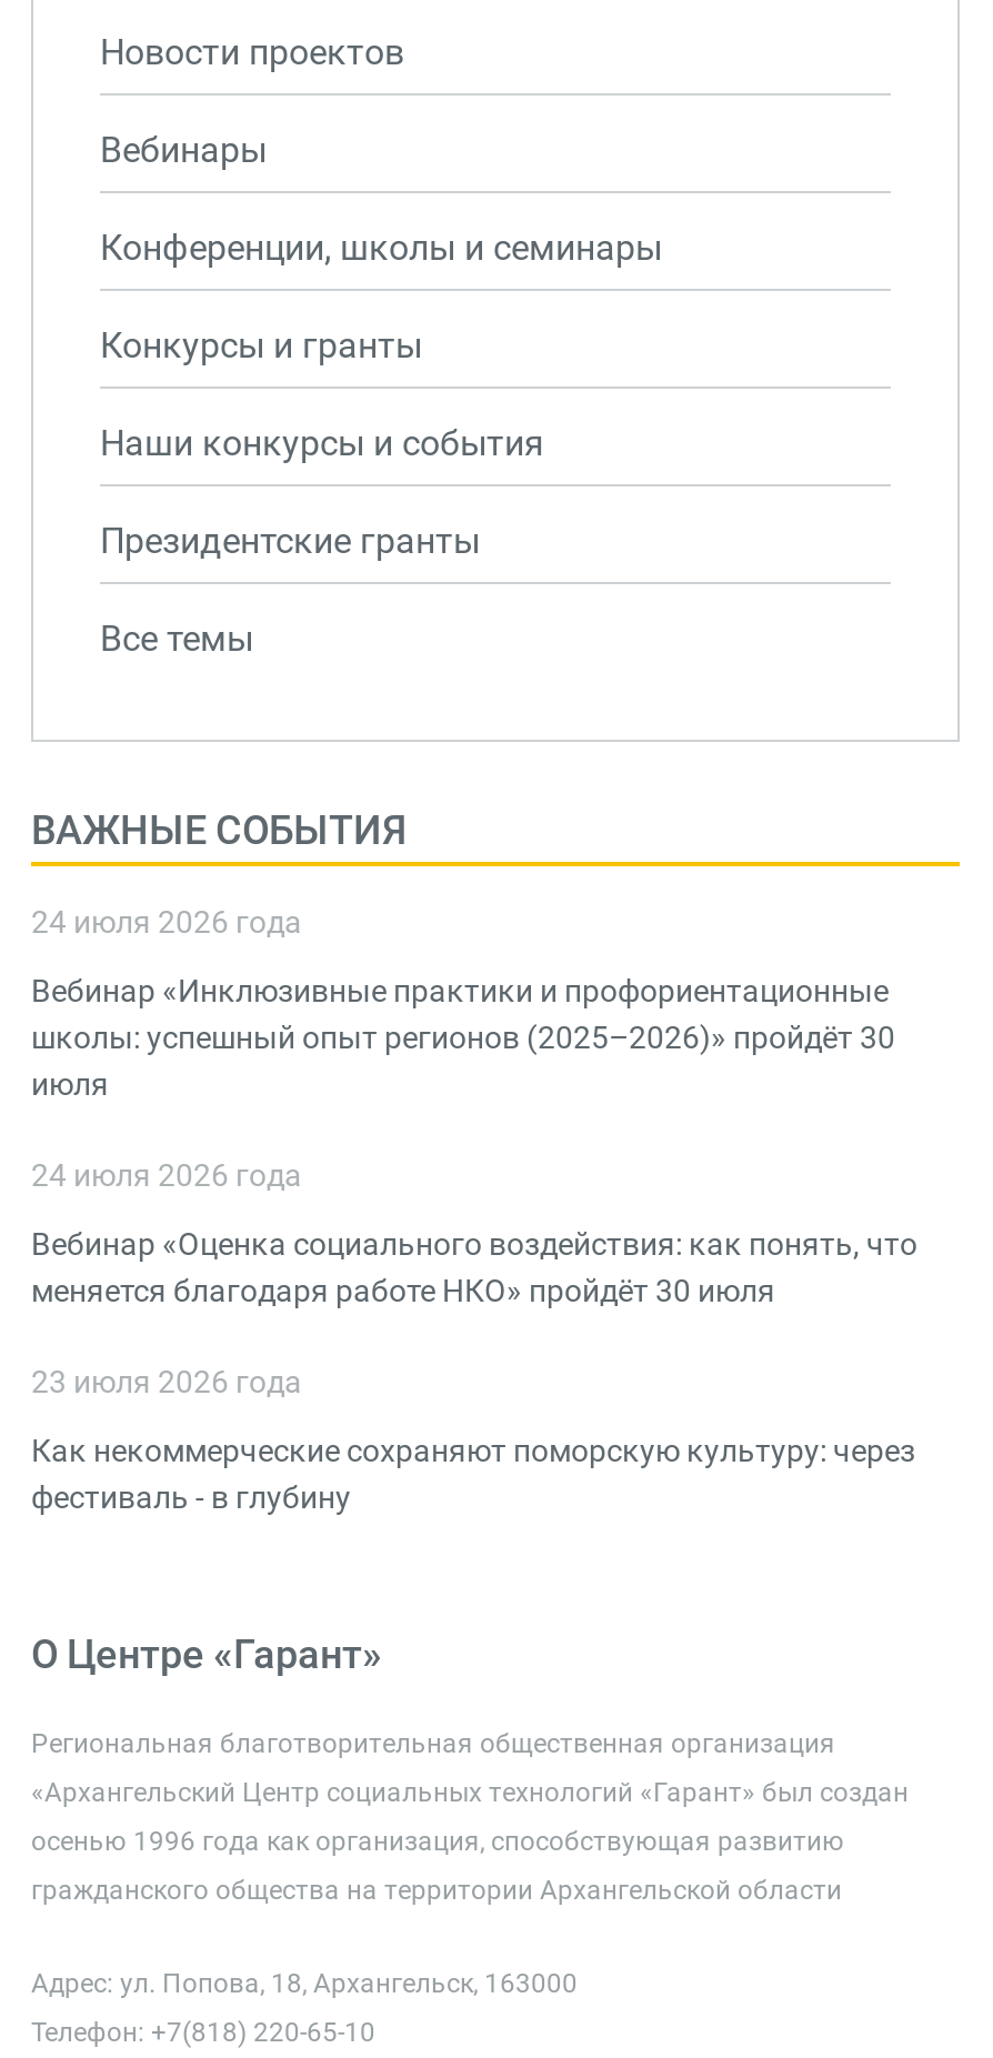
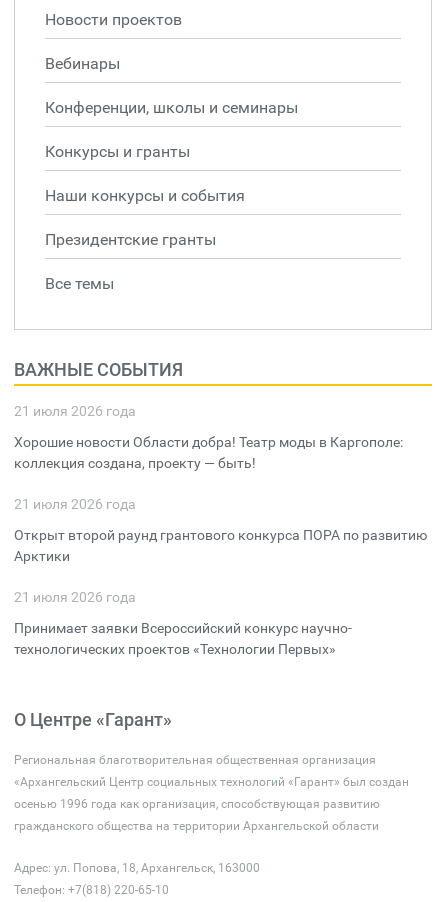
- 24 июля 2026 года
+ 21 июля 2026 года

- Вебинар «Инклюзивные практики и профориентационные
- школы: успешный опыт регионов (2025–2026)» пройдёт 30
- июля
+ Хорошие новости Области добра! Театр моды в Каргополе:
+ коллекция создана, проекту — быть!

- 24 июля 2026 года
+ 21 июля 2026 года

- Вебинар «Оценка социального воздействия: как понять, что
- меняется благодаря работе НКО» пройдёт 30 июля
+ Открыт второй раунд грантового конкурса ПОРА по развитию
+ Арктики

- 23 июля 2026 года
+ 21 июля 2026 года

- Как некоммерческие сохраняют поморскую культуру: через
- фестиваль - в глубину
+ Принимает заявки Всероссийский конкурс научно-
+ технологических проектов «Технологии Первых»
